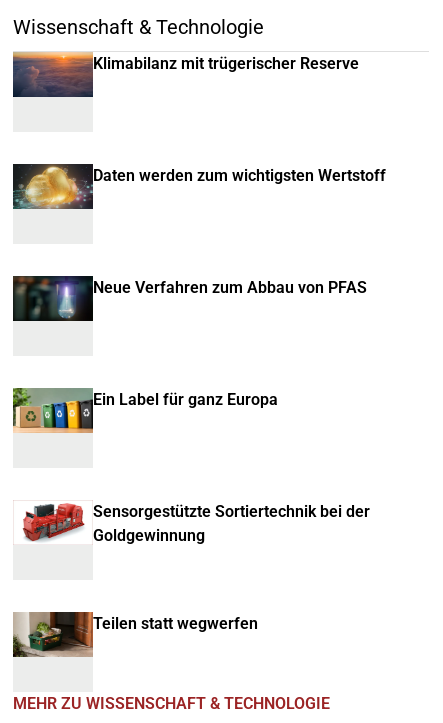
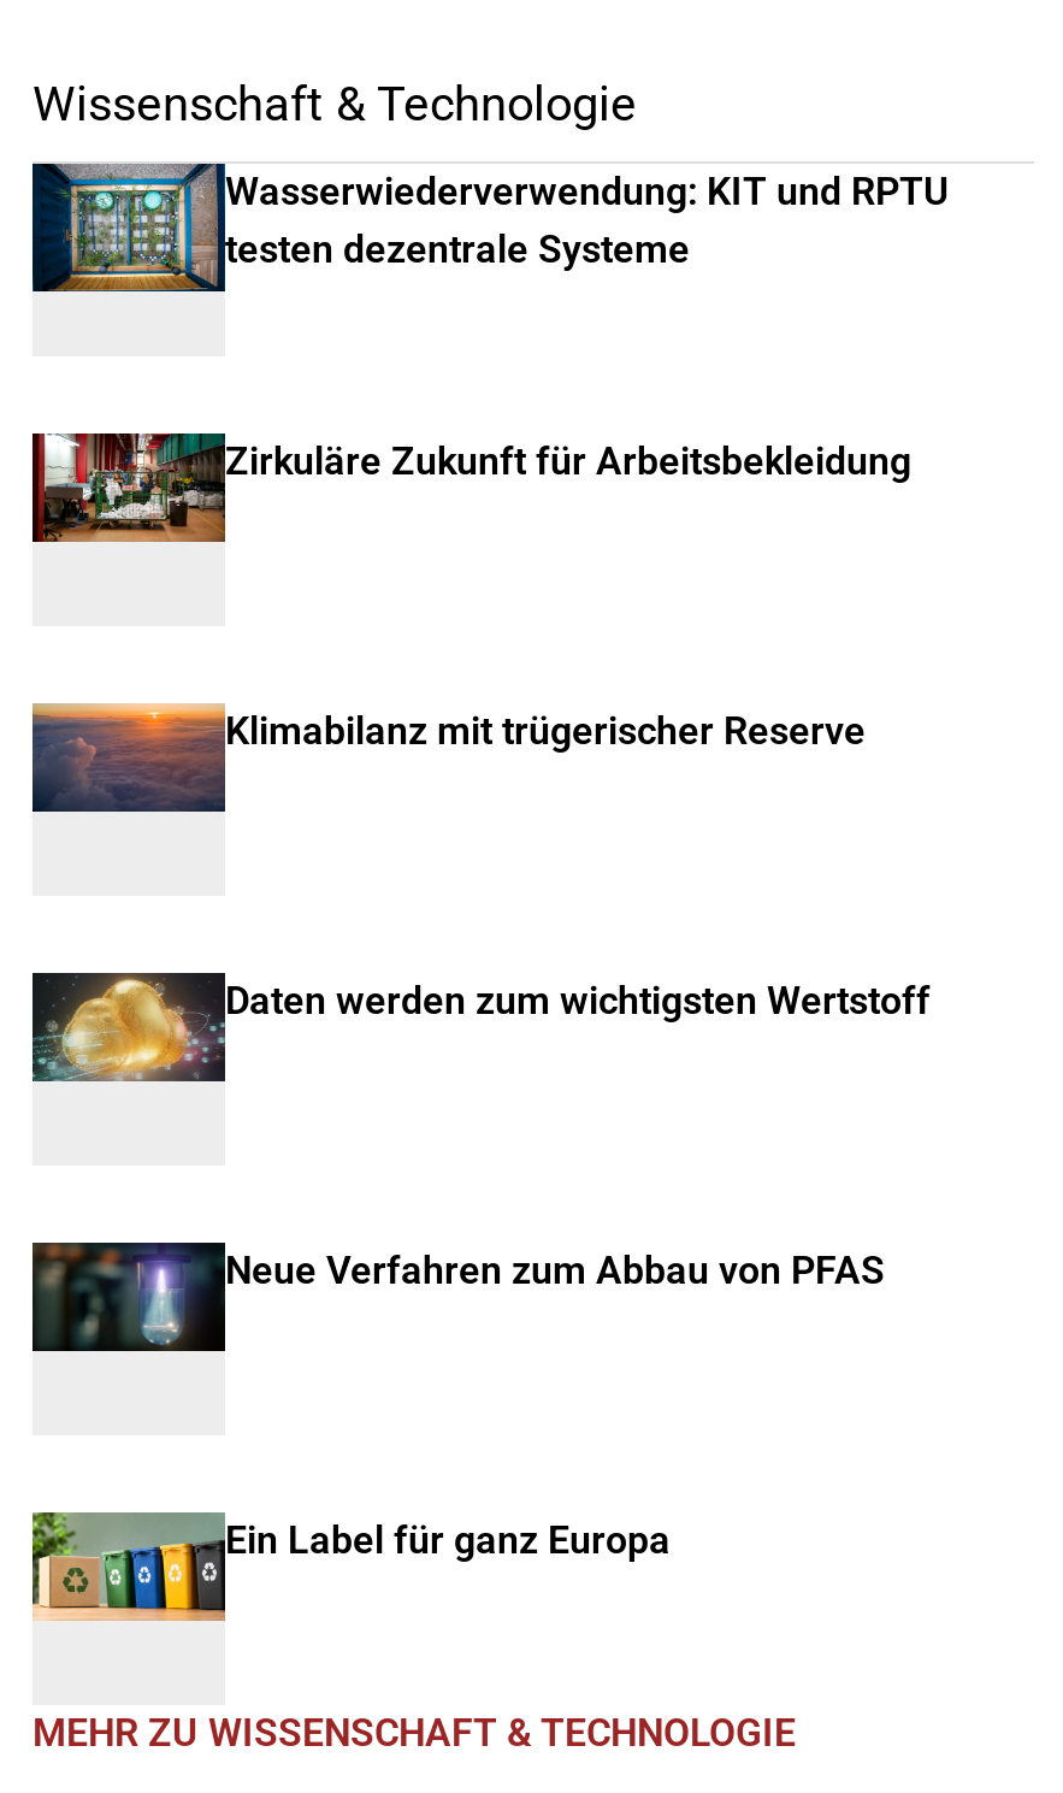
+ [image]
+ Wasserwiederverwendung: KIT und RPTU
+ testen dezentrale Systeme

+ [image]
+ Zirkuläre Zukunft für Arbeitsbekleidung

moved down: [image] | Klimabilanz mit trügerischer Reserve | Daten werden zum wichtigsten Wertstoff | Neue Verfahren zum Abbau von PFAS | Ein Label für ganz Europa

moved down: [image]

- [image]
- Sensorgestützte Sortiertechnik bei der
- Goldgewinnung

- [image]
- Teilen statt wegwerfen
